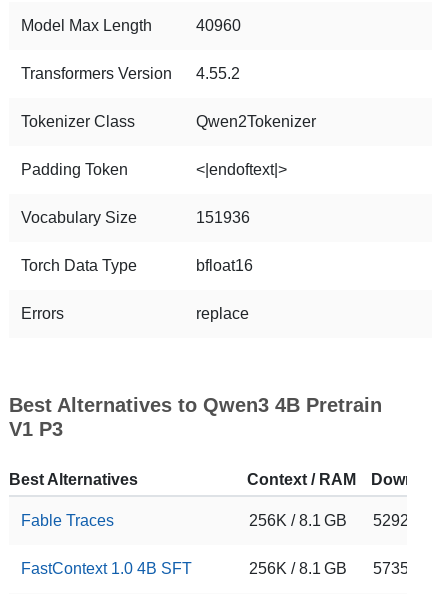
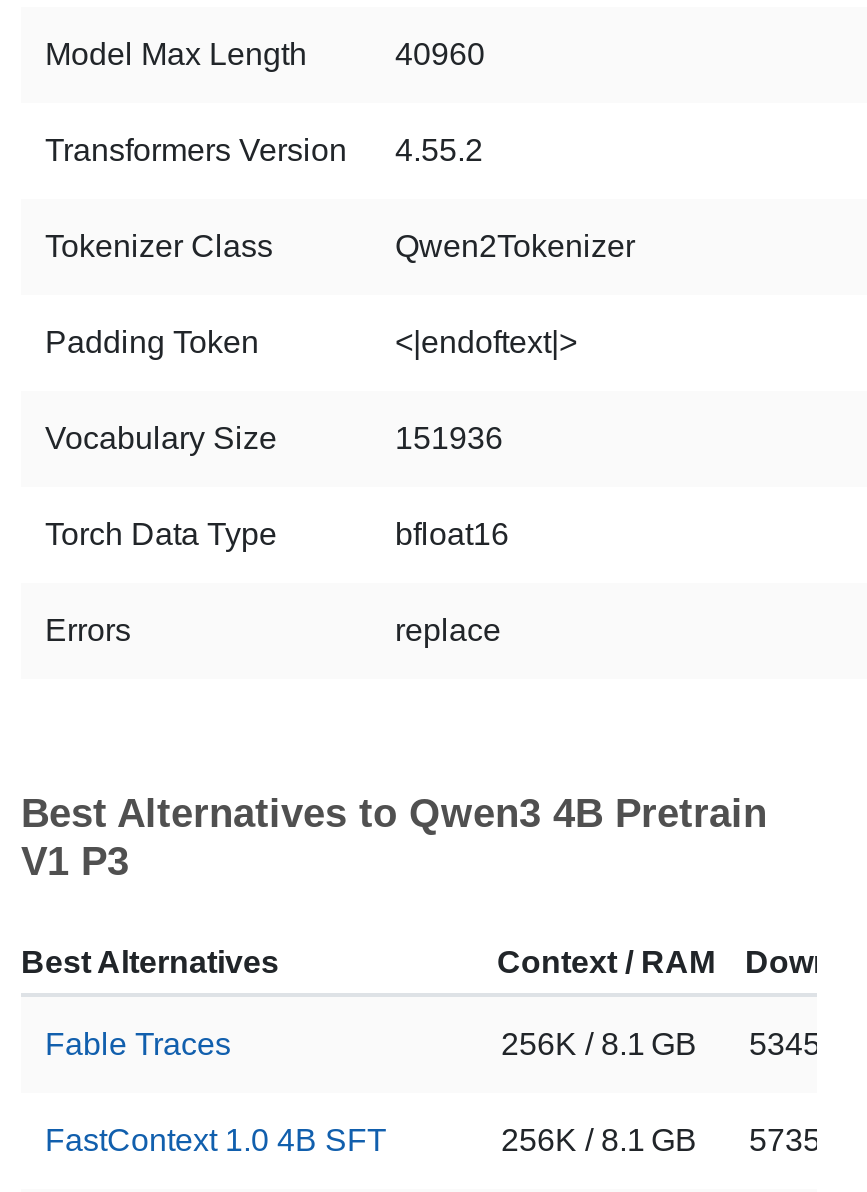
- 256K / 8.1 GB 5292
+ 256K / 8.1 GB 5345
